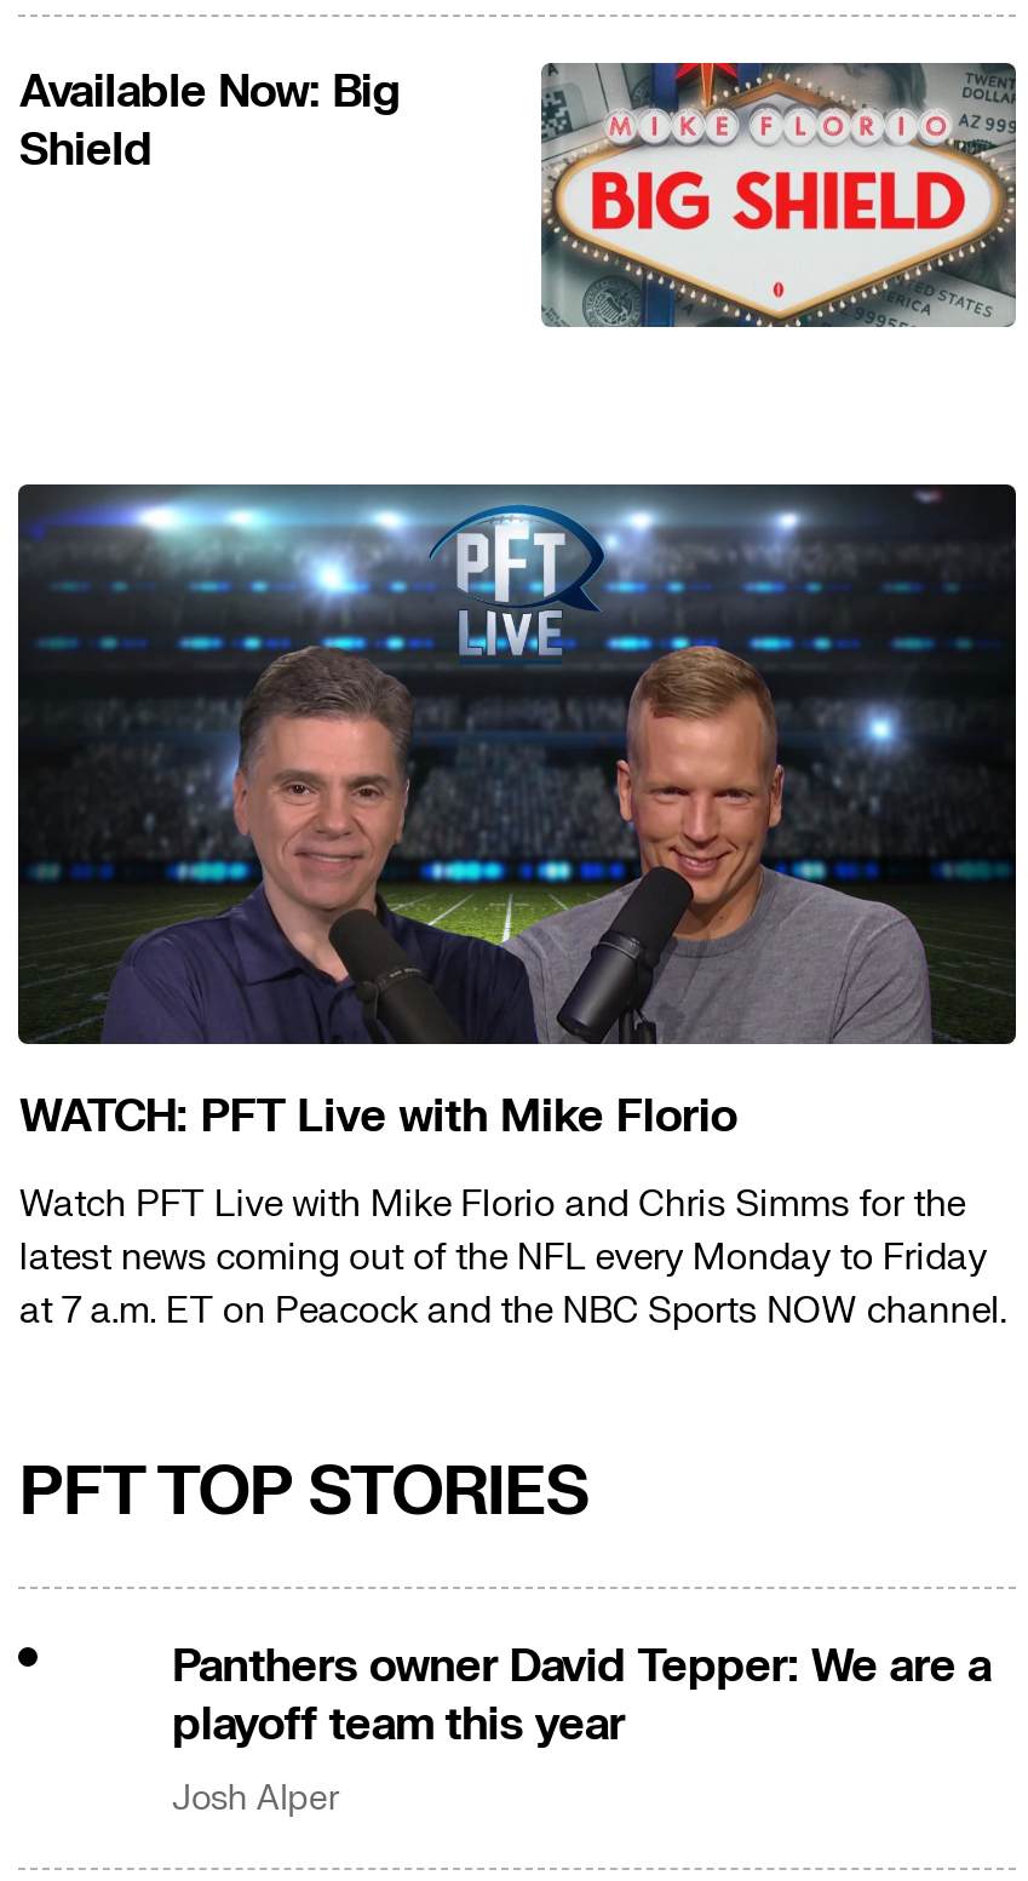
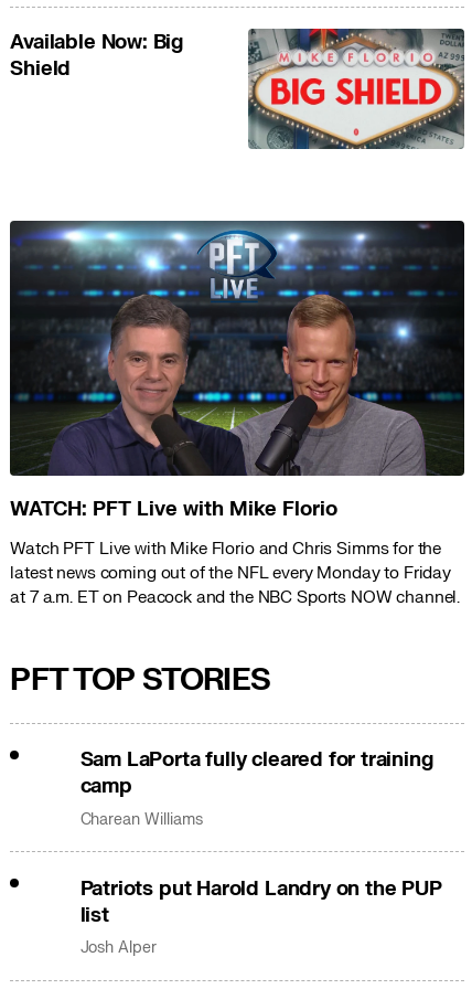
- Panthers owner David Tepper: We are a
- playoff team this year
+ Sam LaPorta fully cleared for training
+ camp
+ Charean Williams
+ Patriots put Harold Landry on the PUP
+ list
